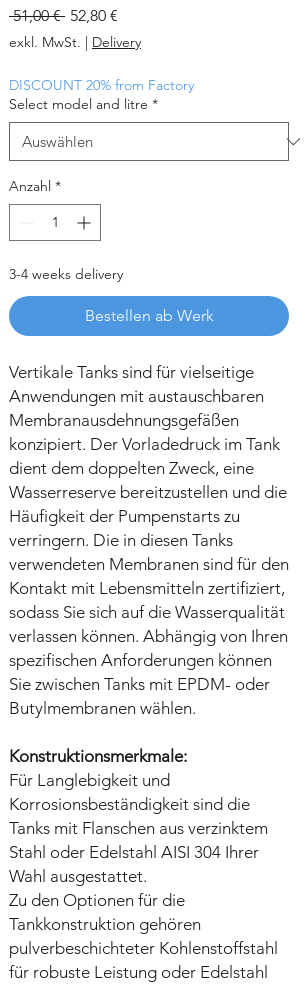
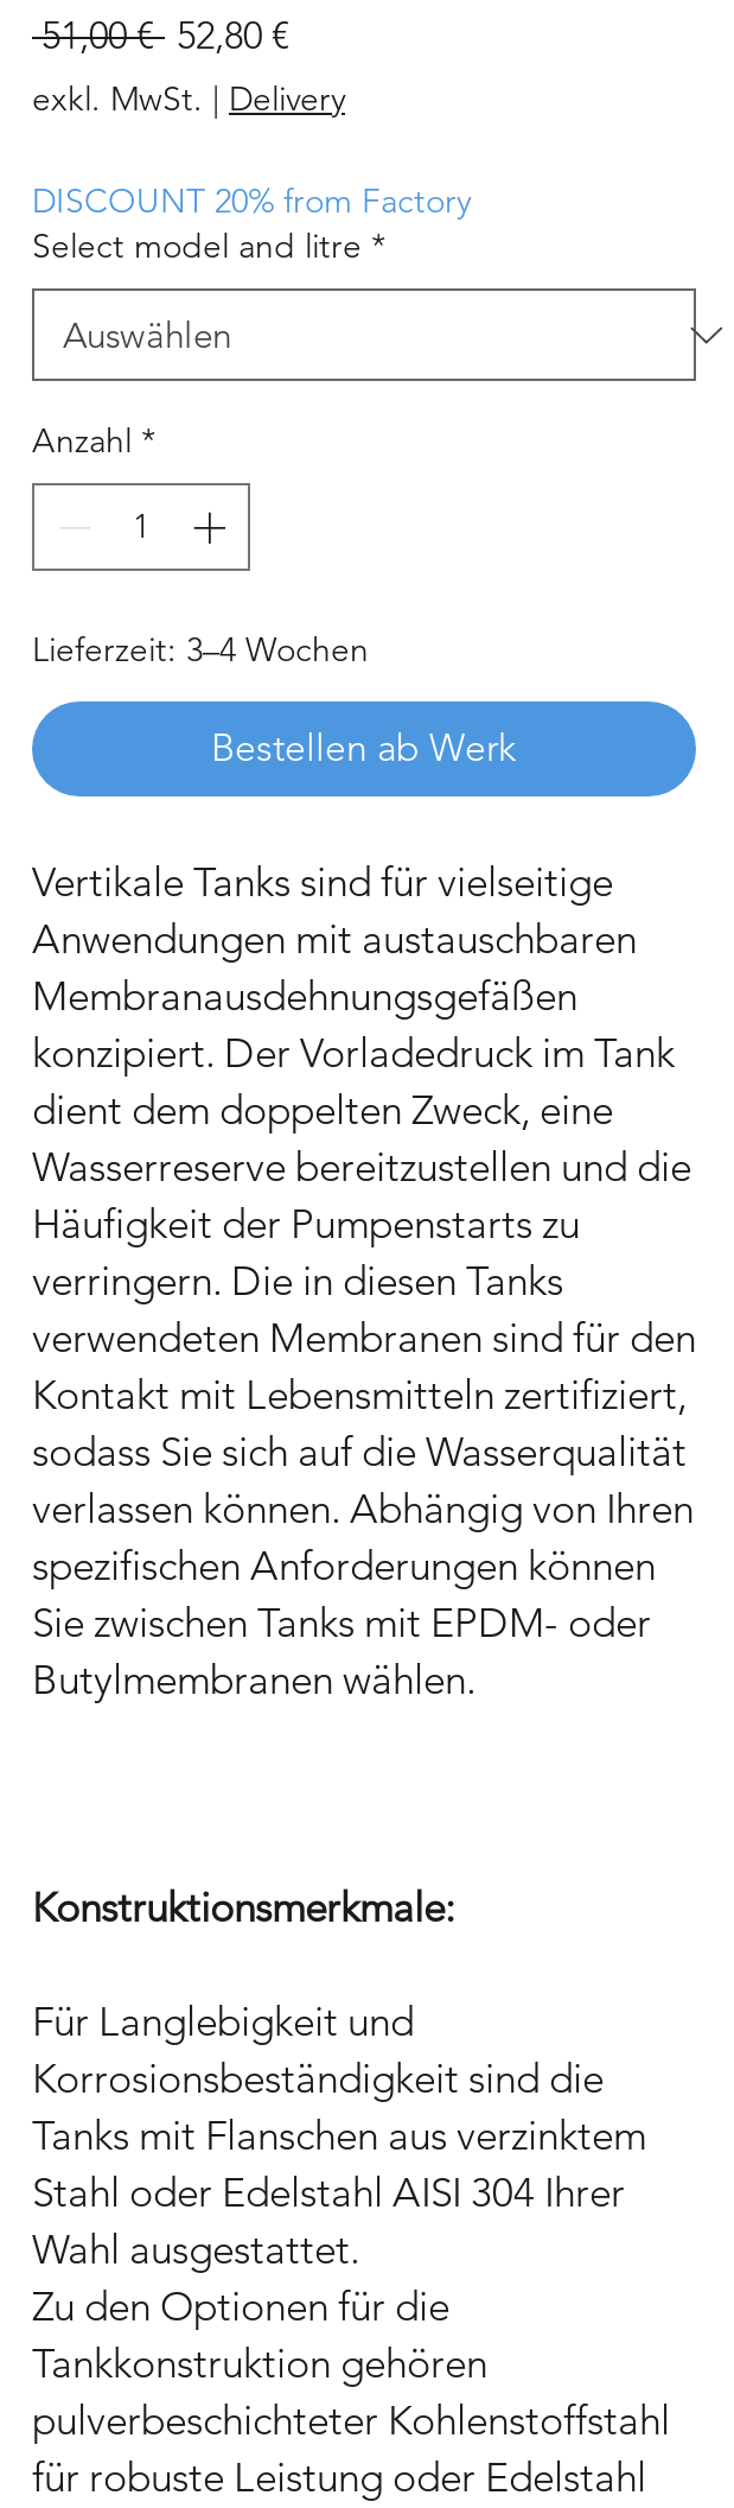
- 3-4 weeks delivery
+ Lieferzeit: 3–4 Wochen
